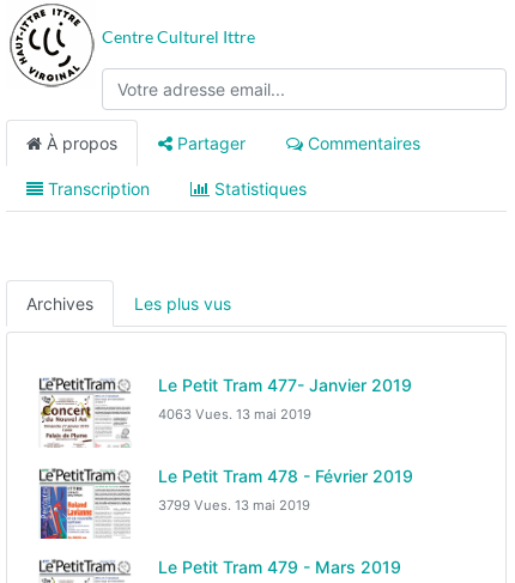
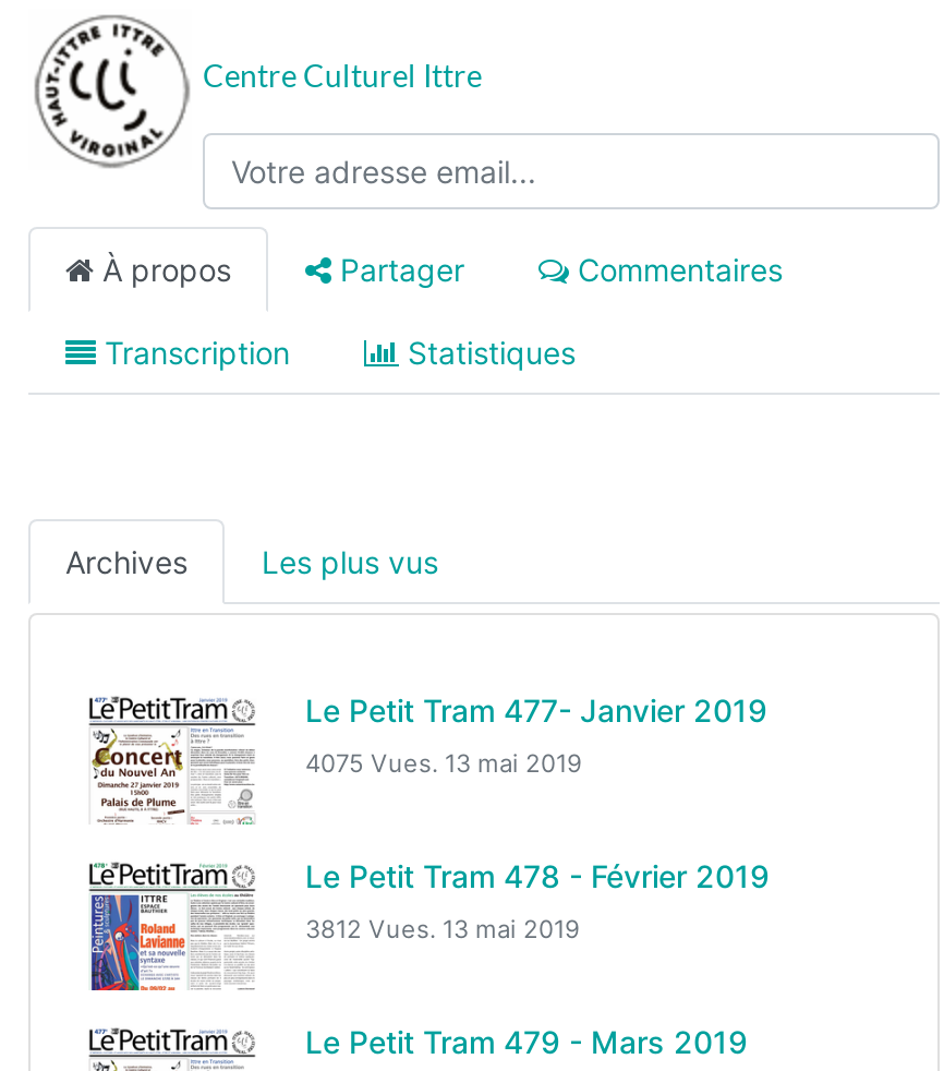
- 4063 Vues. 13 mai 2019
+ 4075 Vues. 13 mai 2019

- 3799 Vues. 13 mai 2019
+ 3812 Vues. 13 mai 2019
